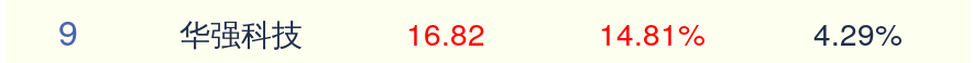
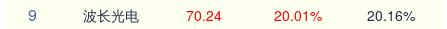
- 华强科技
- 16.82
- 14.81%
- 4.29%
+ 波长光电
+ 70.24
+ 20.01%
+ 20.16%
